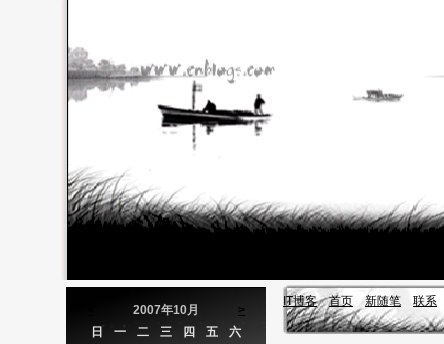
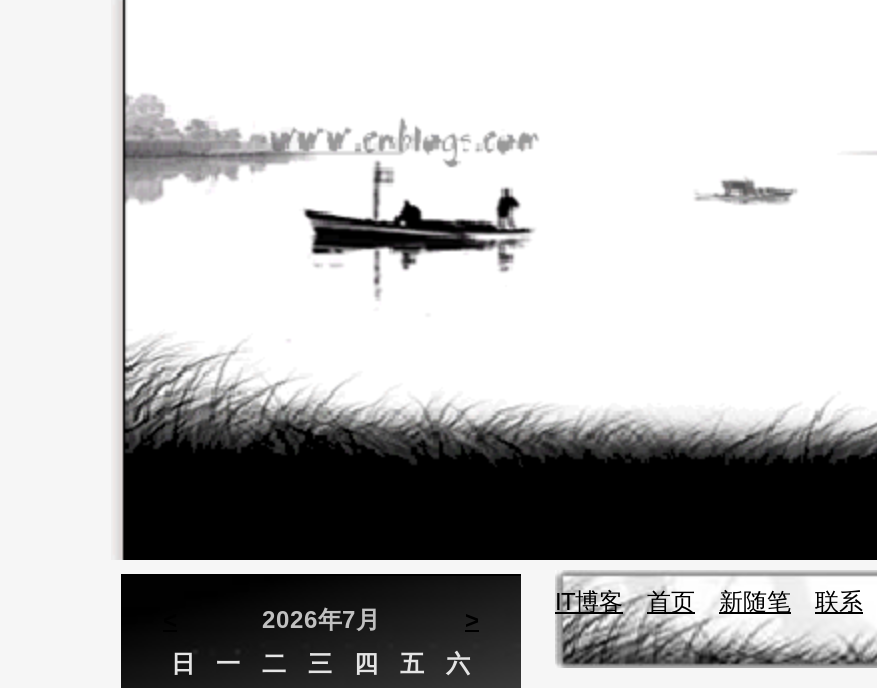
- 2007年10月
+ 2026年7月
